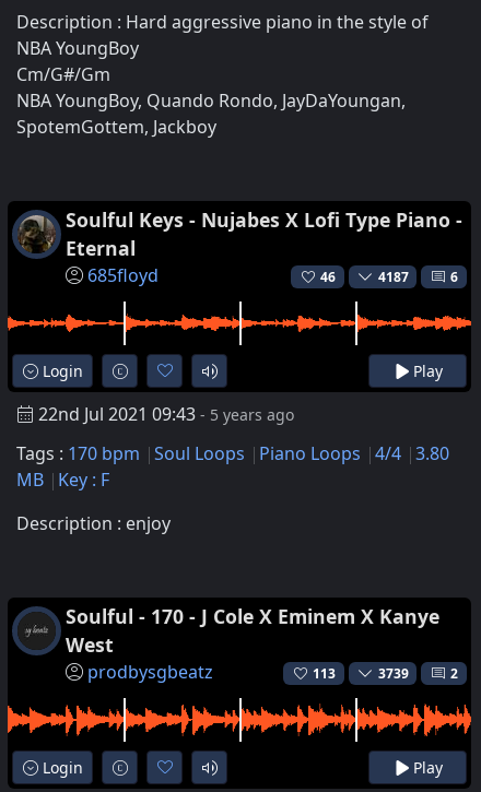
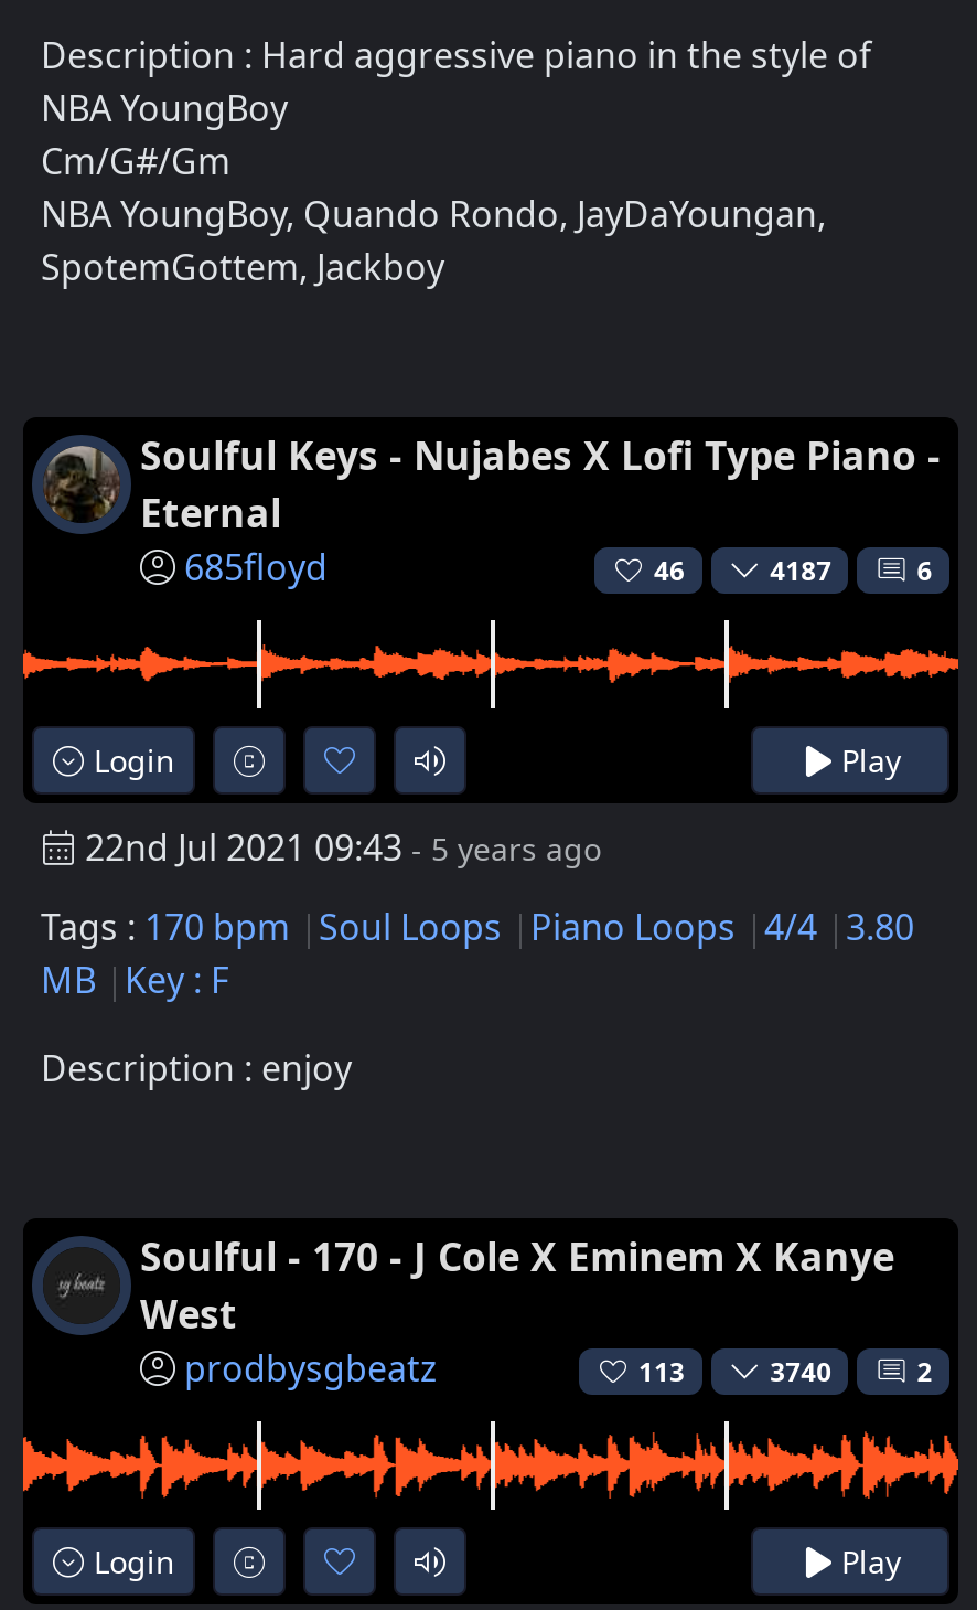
- 3739
+ 3740
